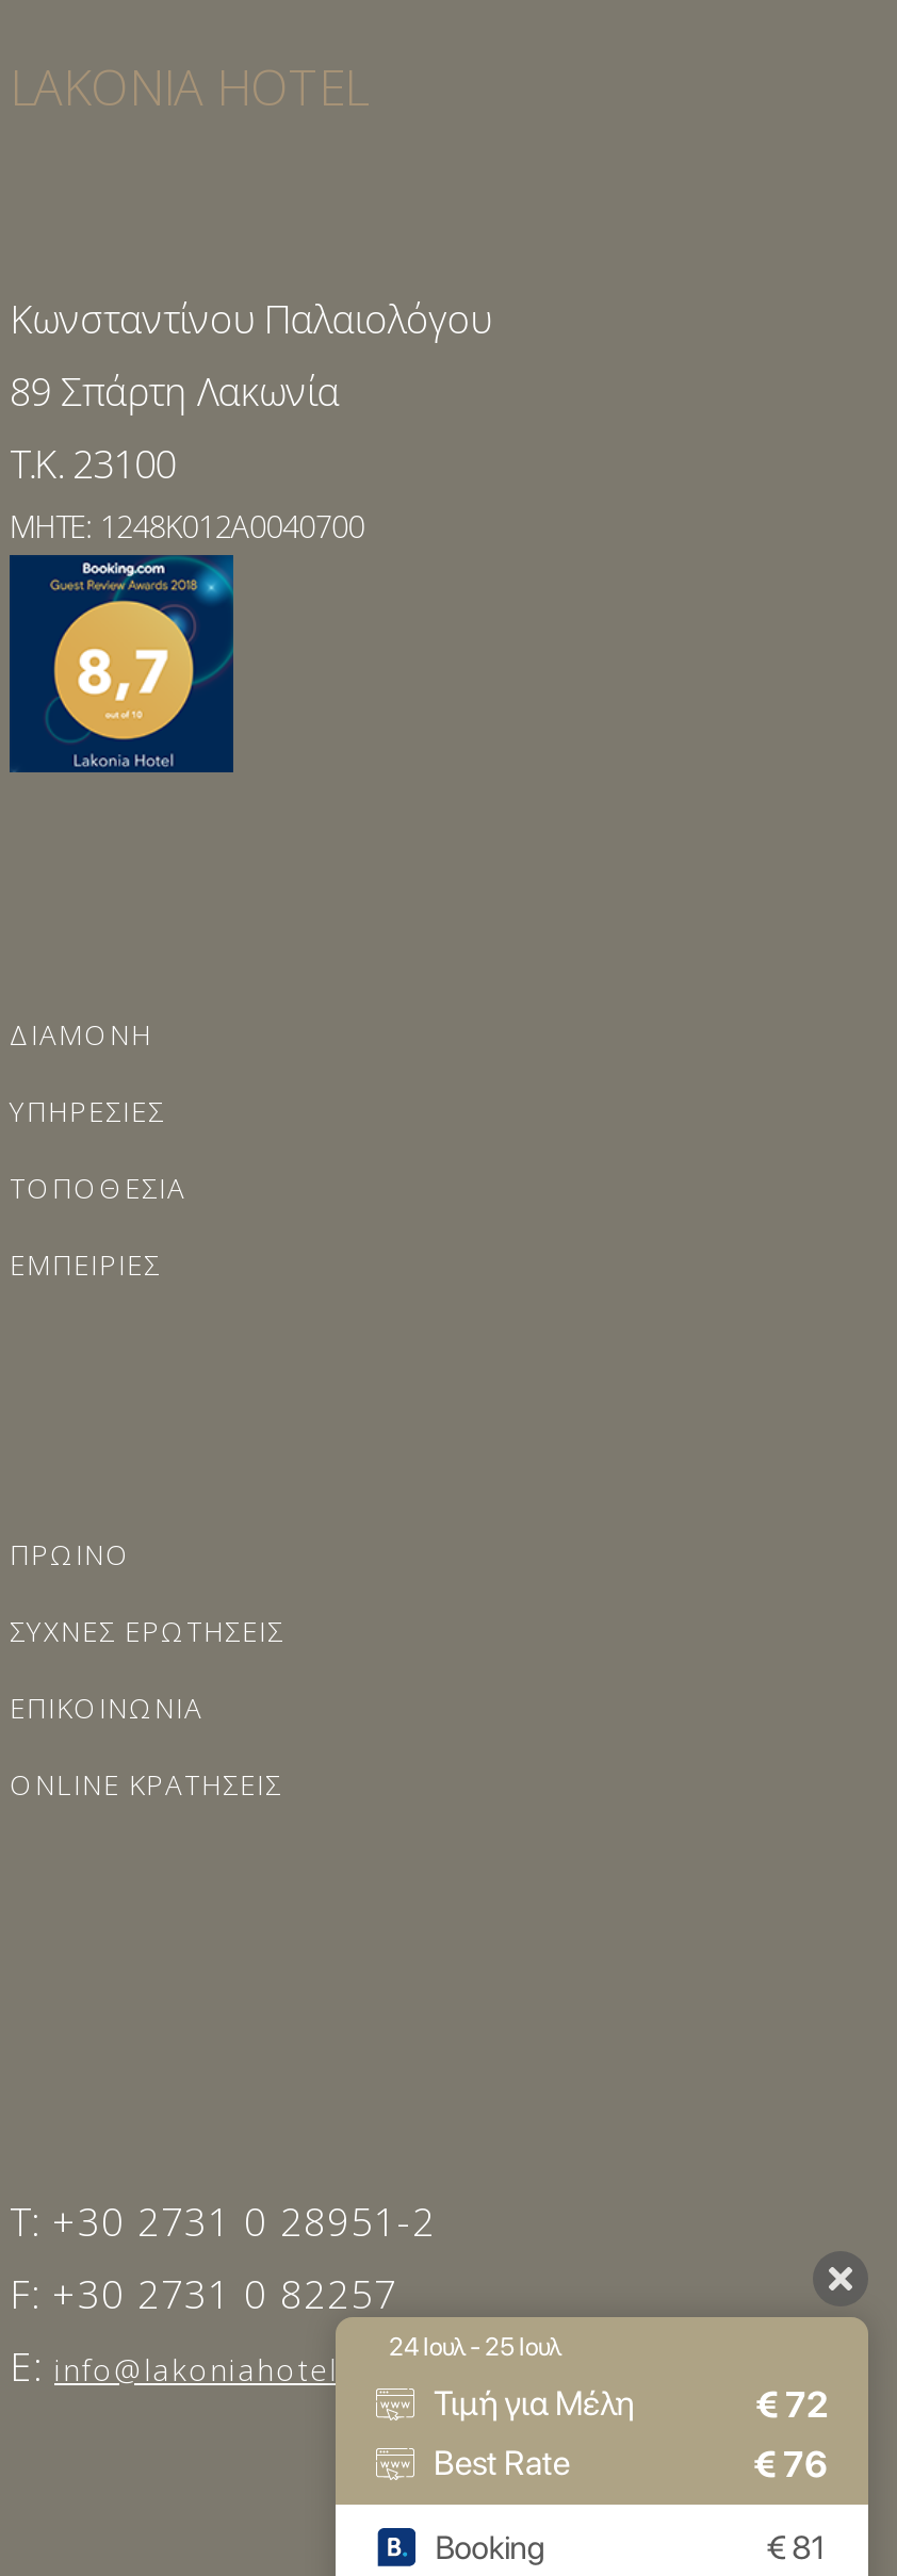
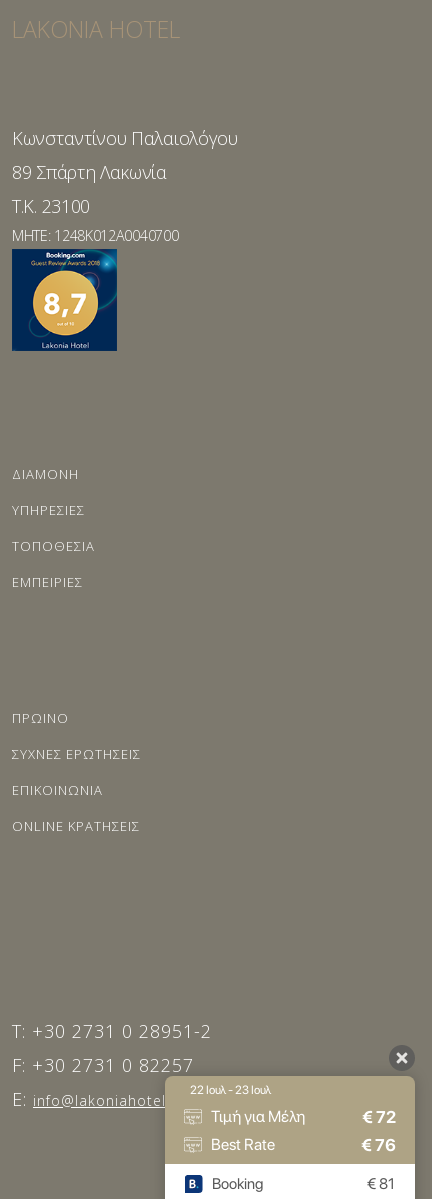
- 24 Ιουλ - 25 Ιουλ
+ 22 Ιουλ - 23 Ιουλ
